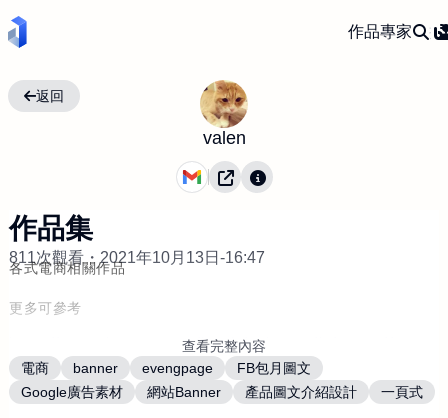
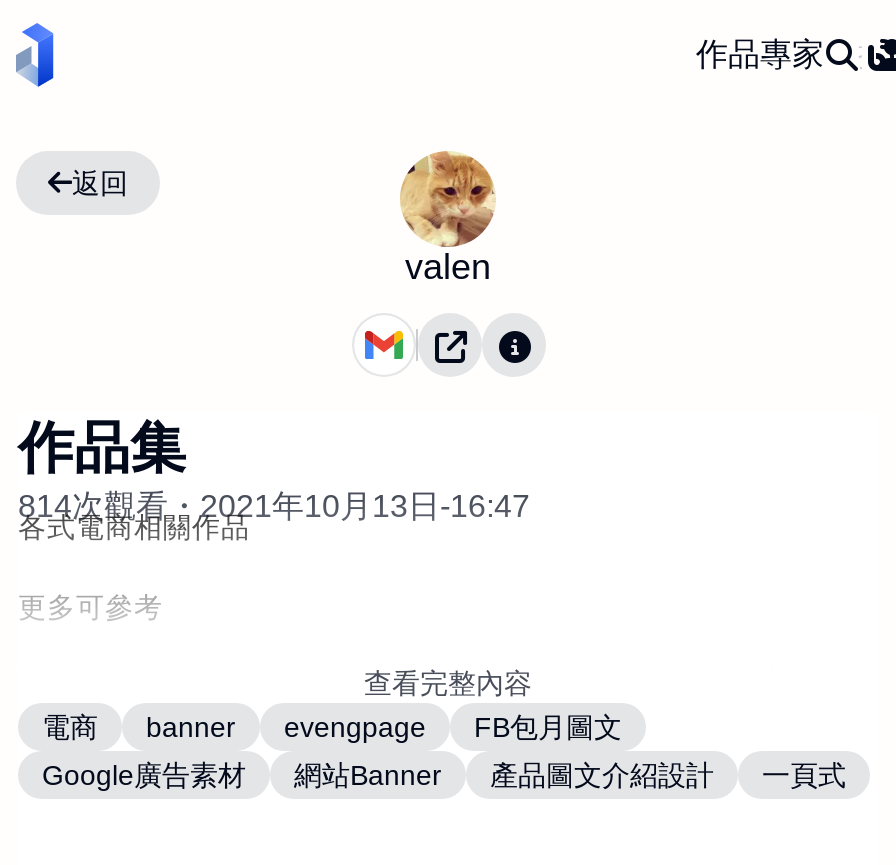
- 811次觀看・2021年10月13日-16:47
+ 814次觀看・2021年10月13日-16:47
